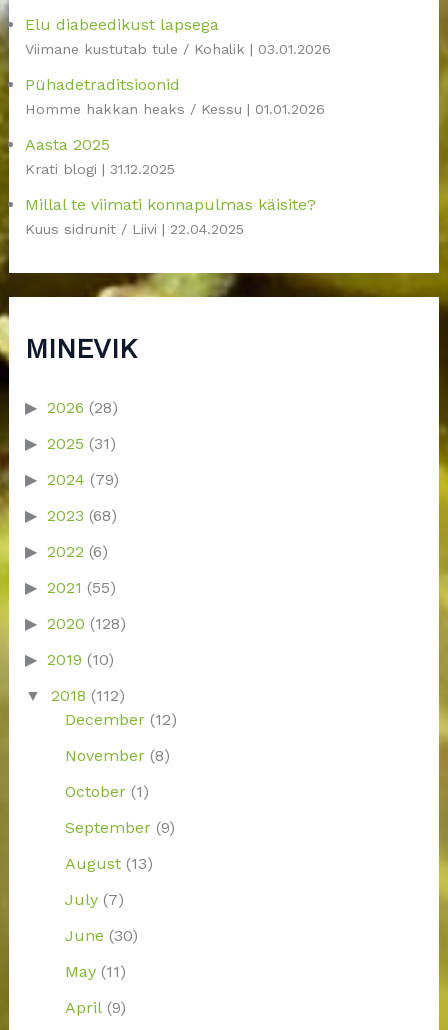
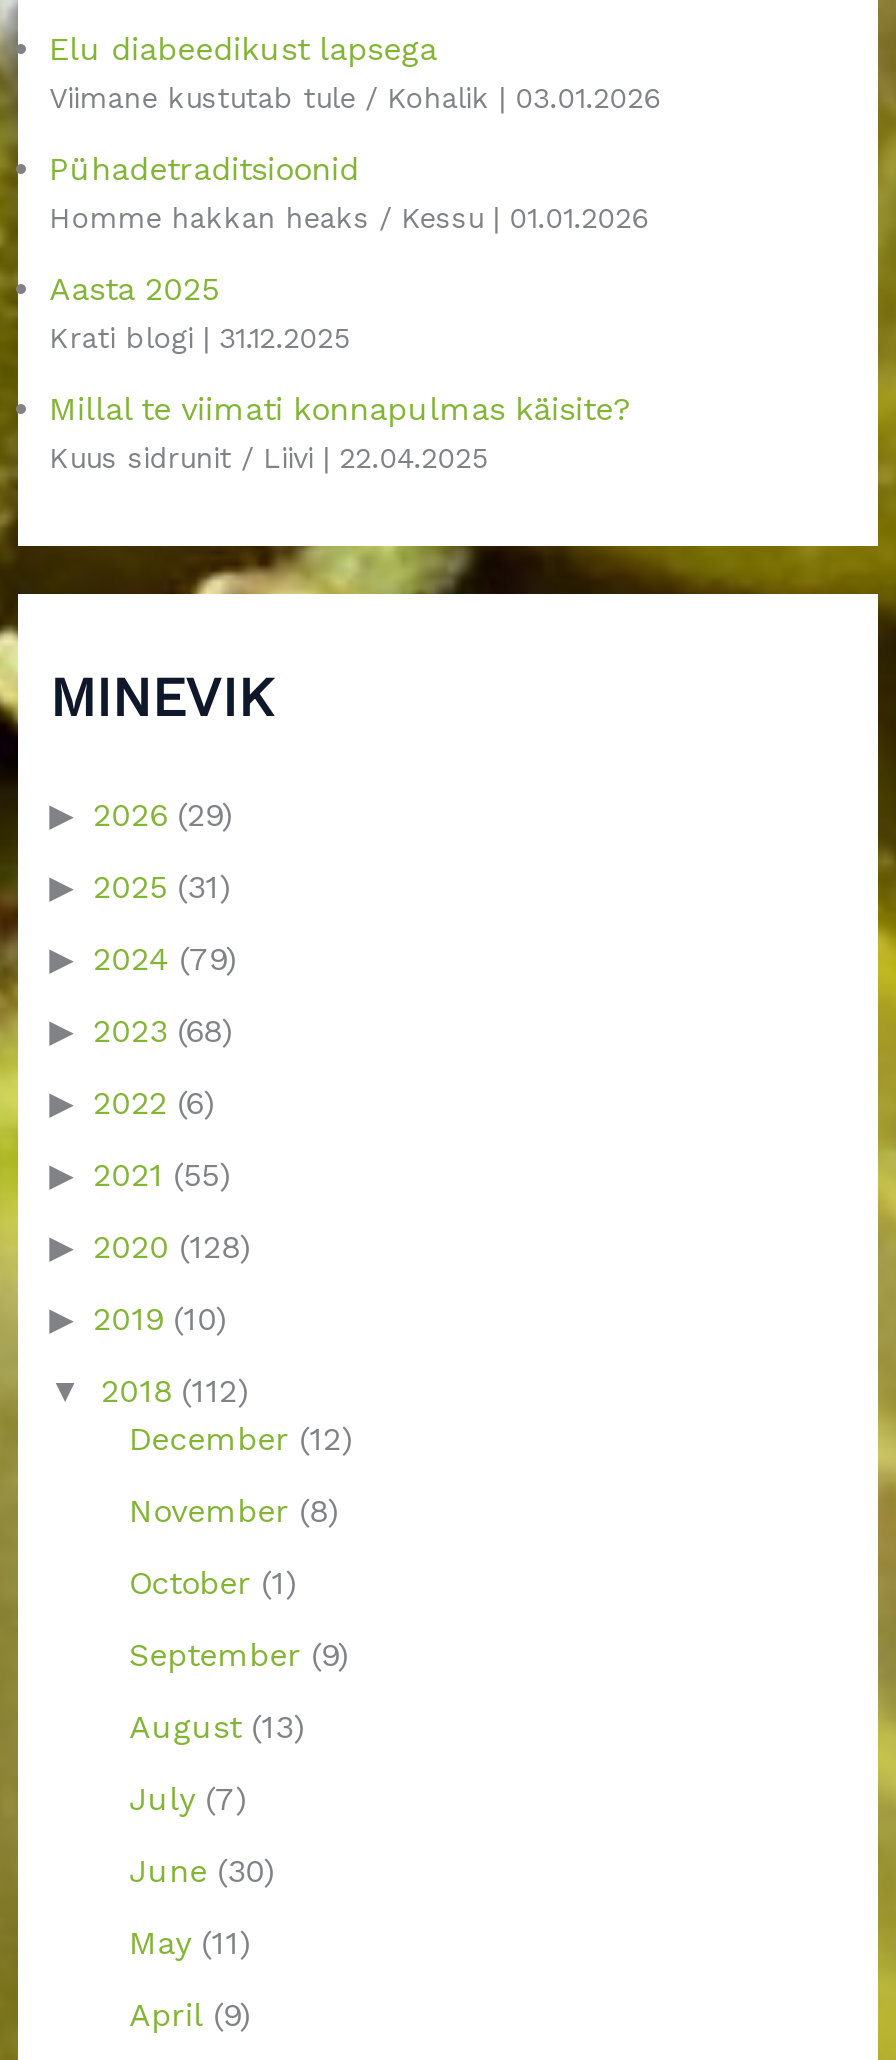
- 2026 (28)
+ 2026 (29)
